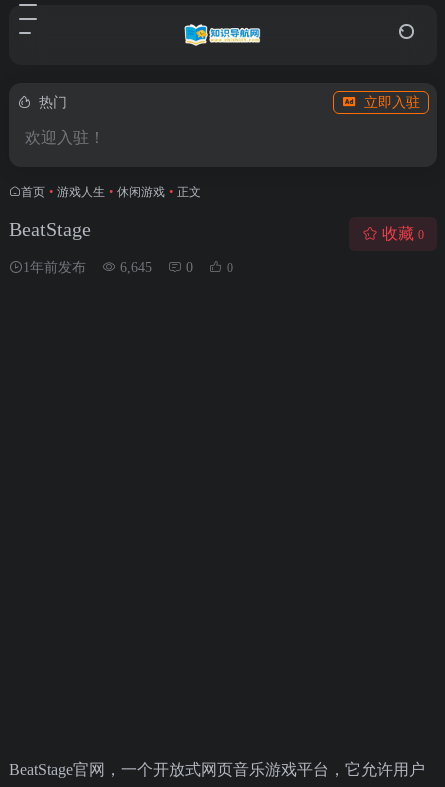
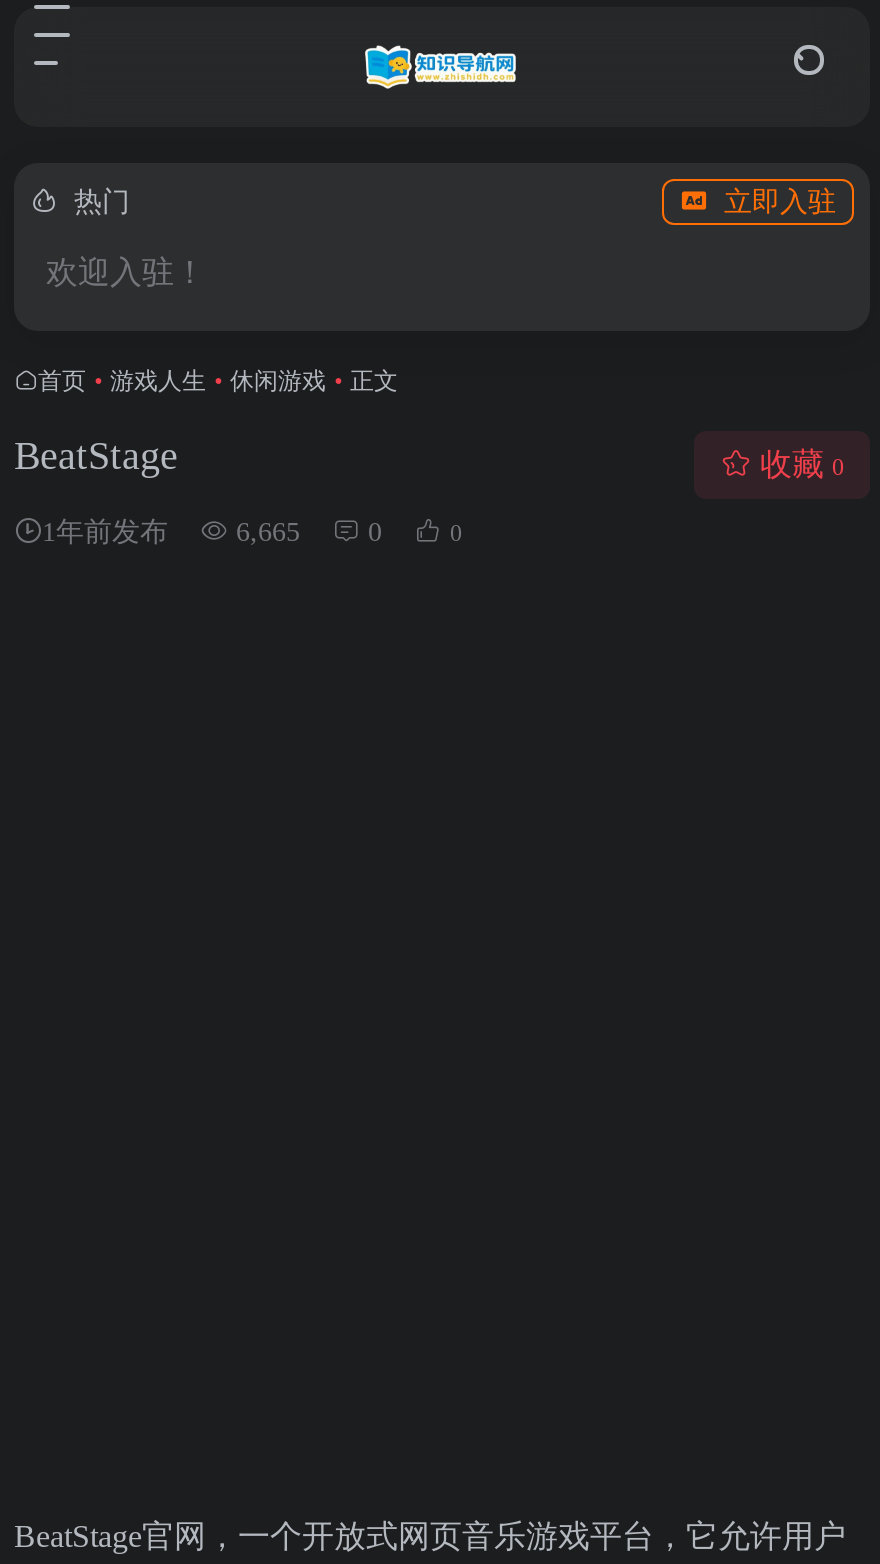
- 1年前发布 6,645 0
+ 1年前发布 6,665 0
